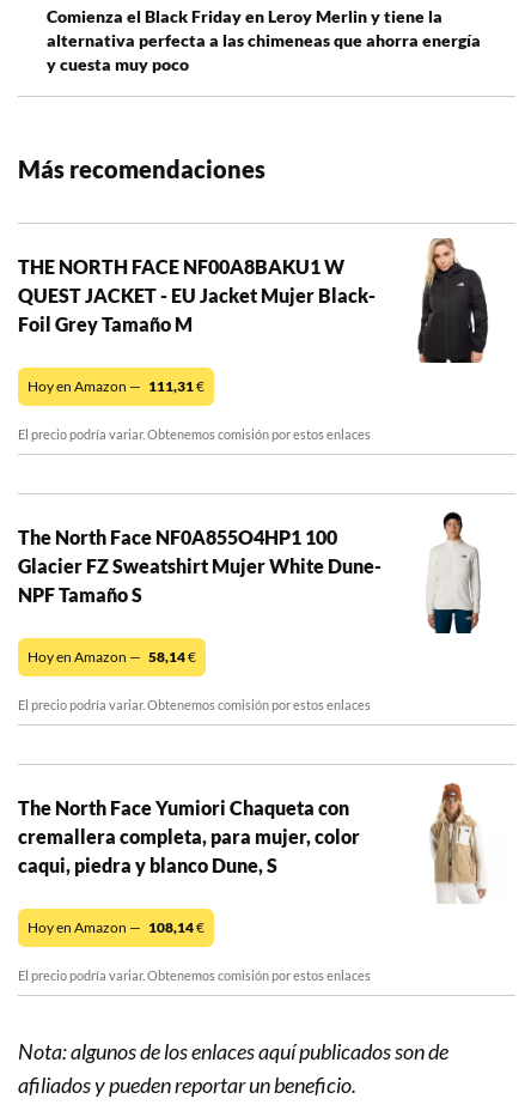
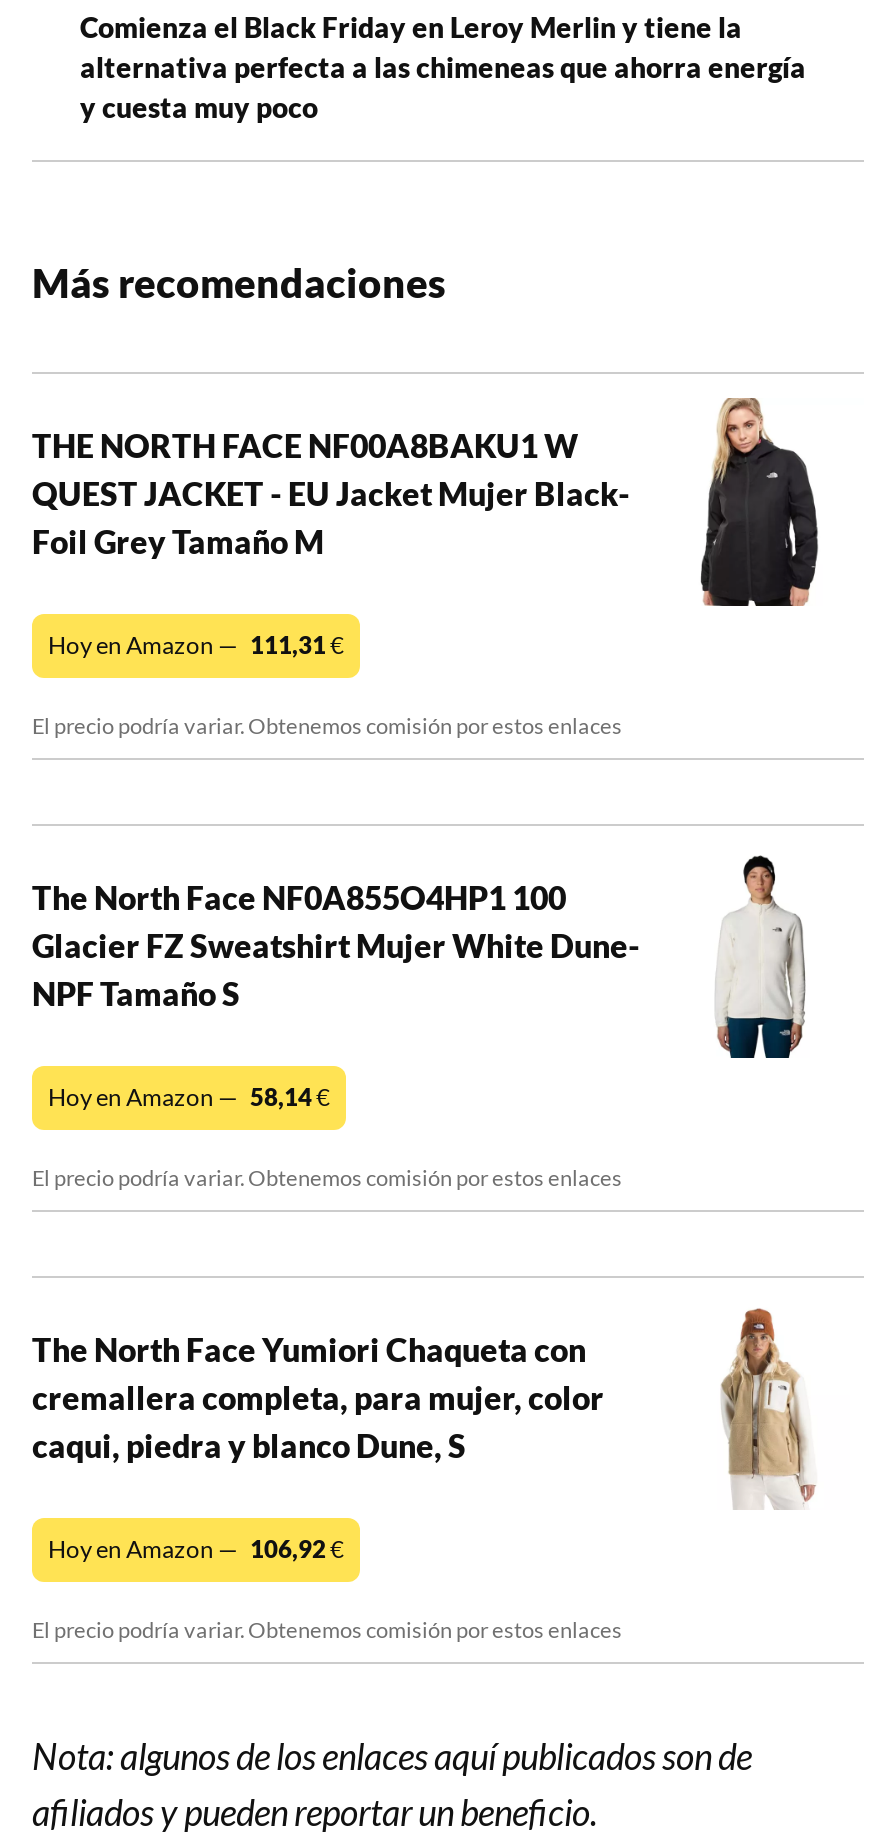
- Hoy en Amazon — 108,14€
+ Hoy en Amazon — 106,92€
